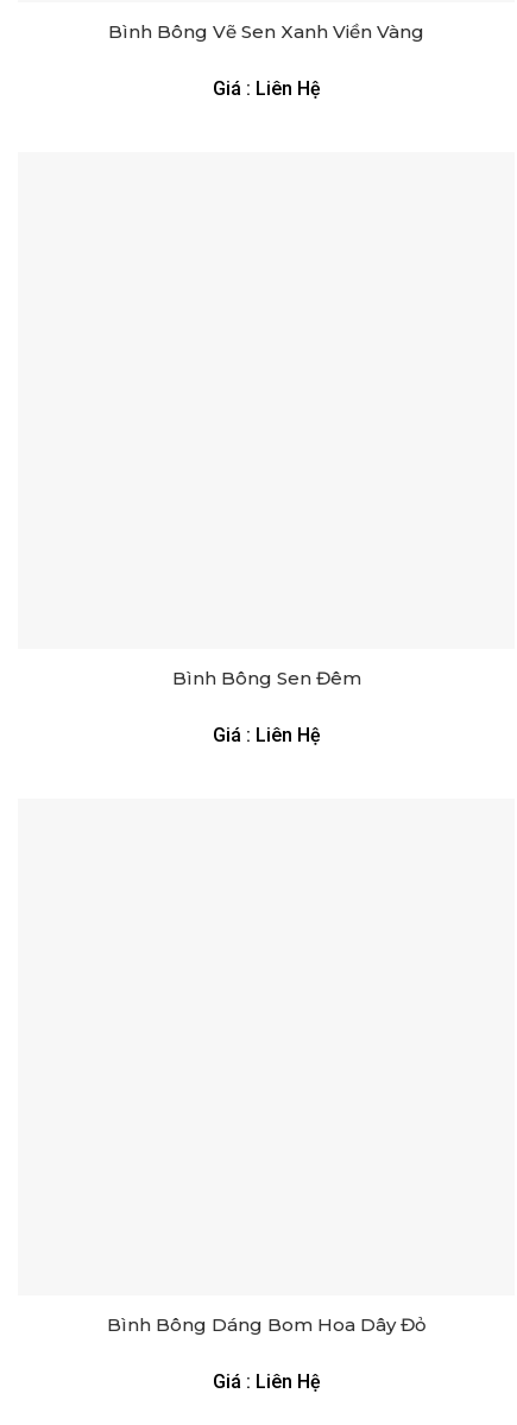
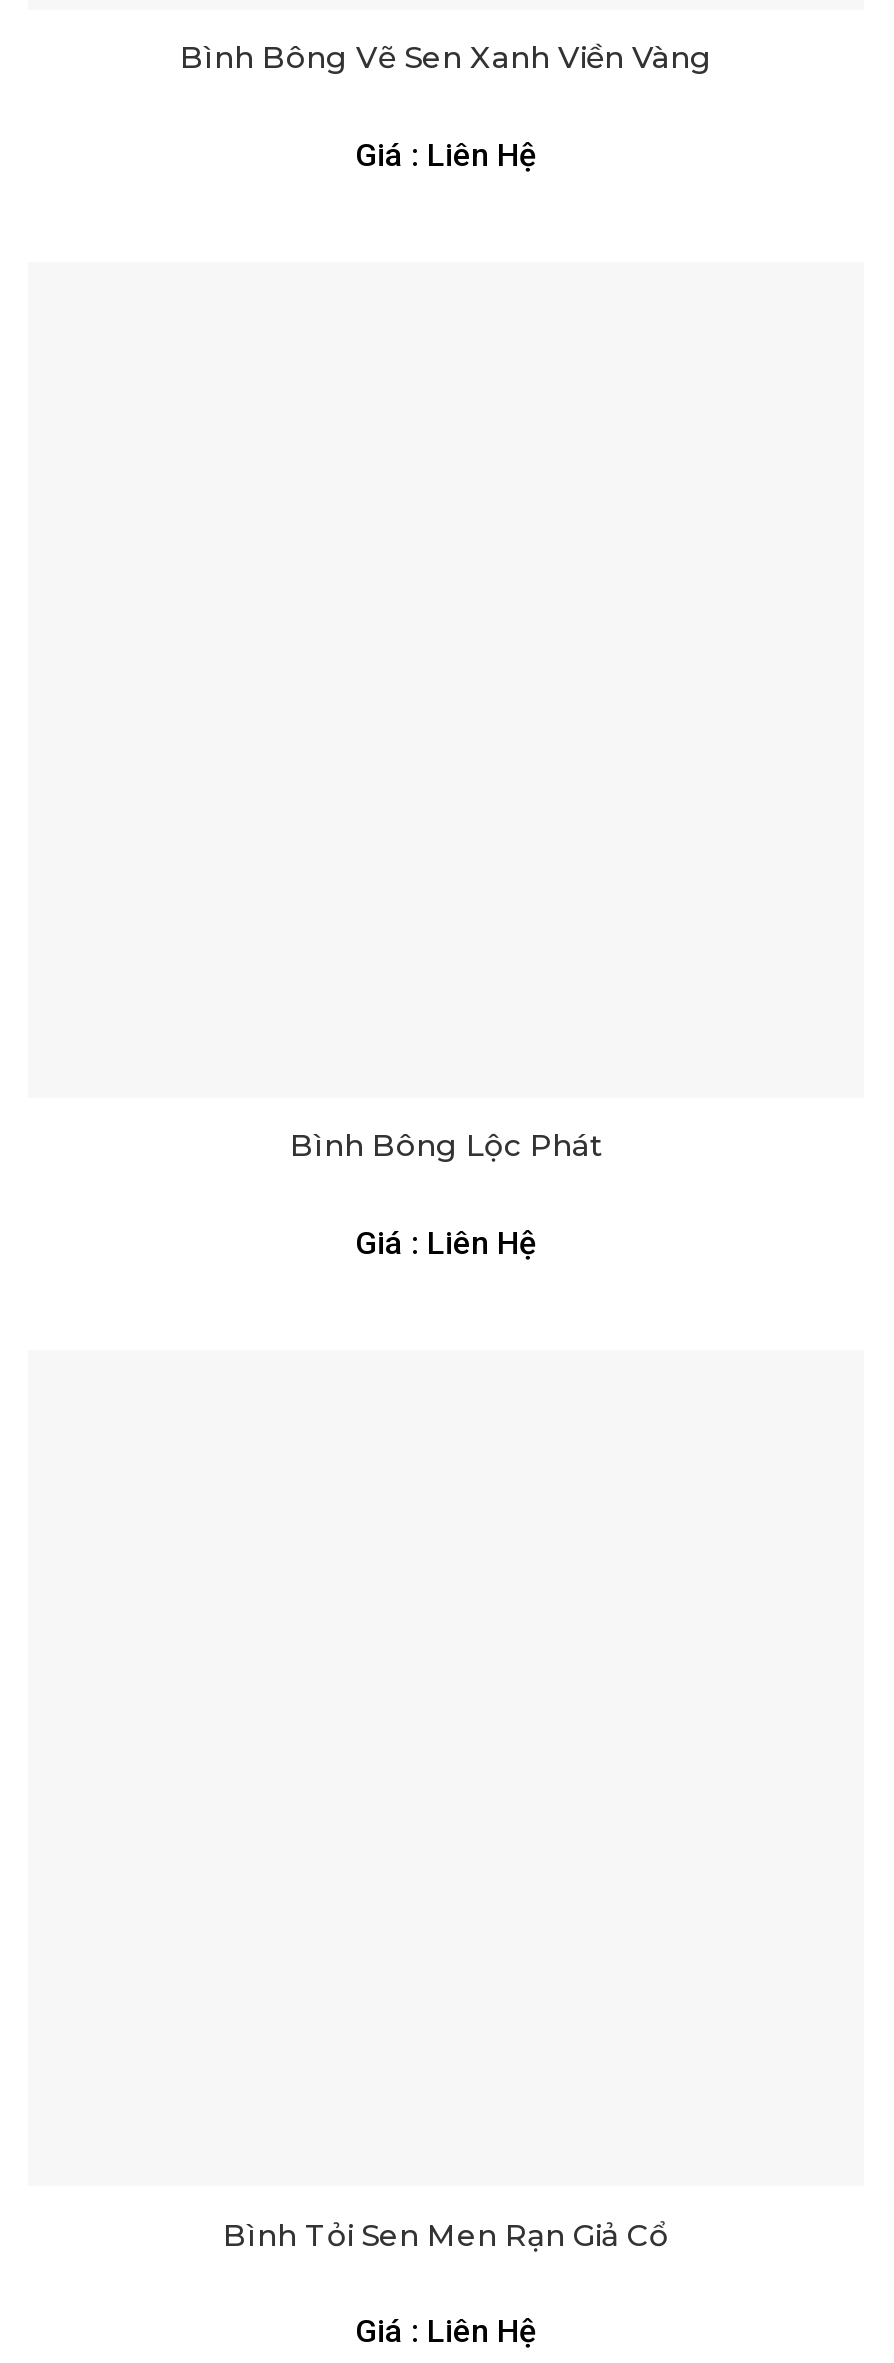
- Bình Bông Sen Đêm
+ Bình Bông Lộc Phát

- Bình Bông Dáng Bom Hoa Dây Đỏ
+ Bình Tỏi Sen Men Rạn Giả Cổ
